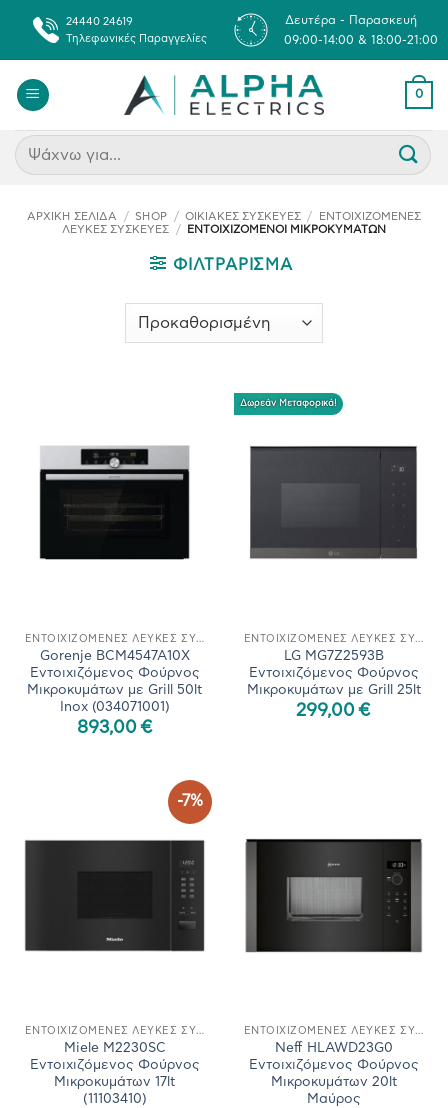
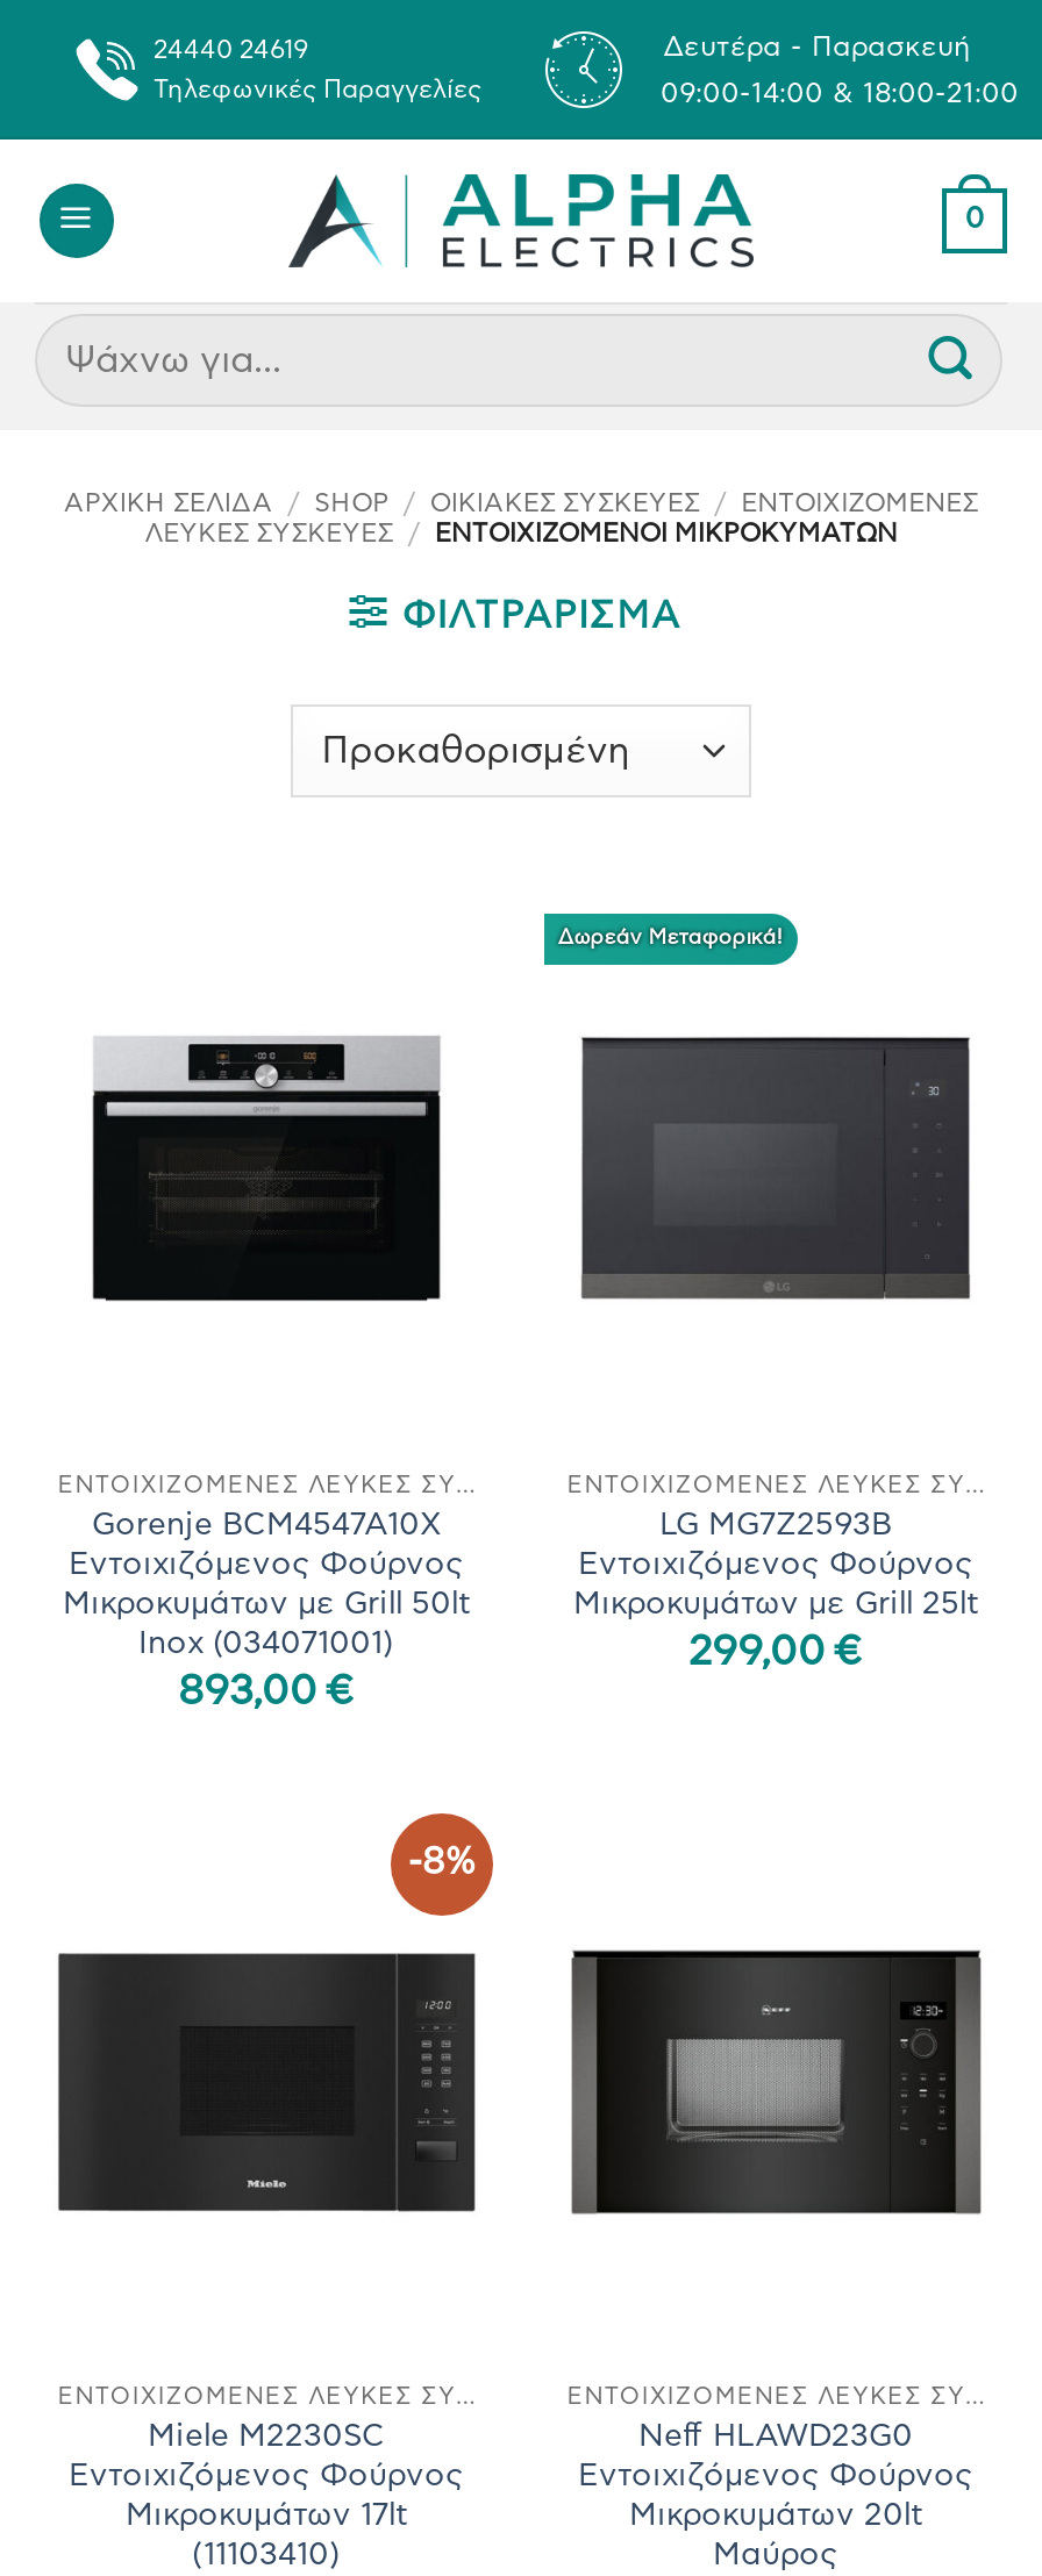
- -7%
+ -8%
